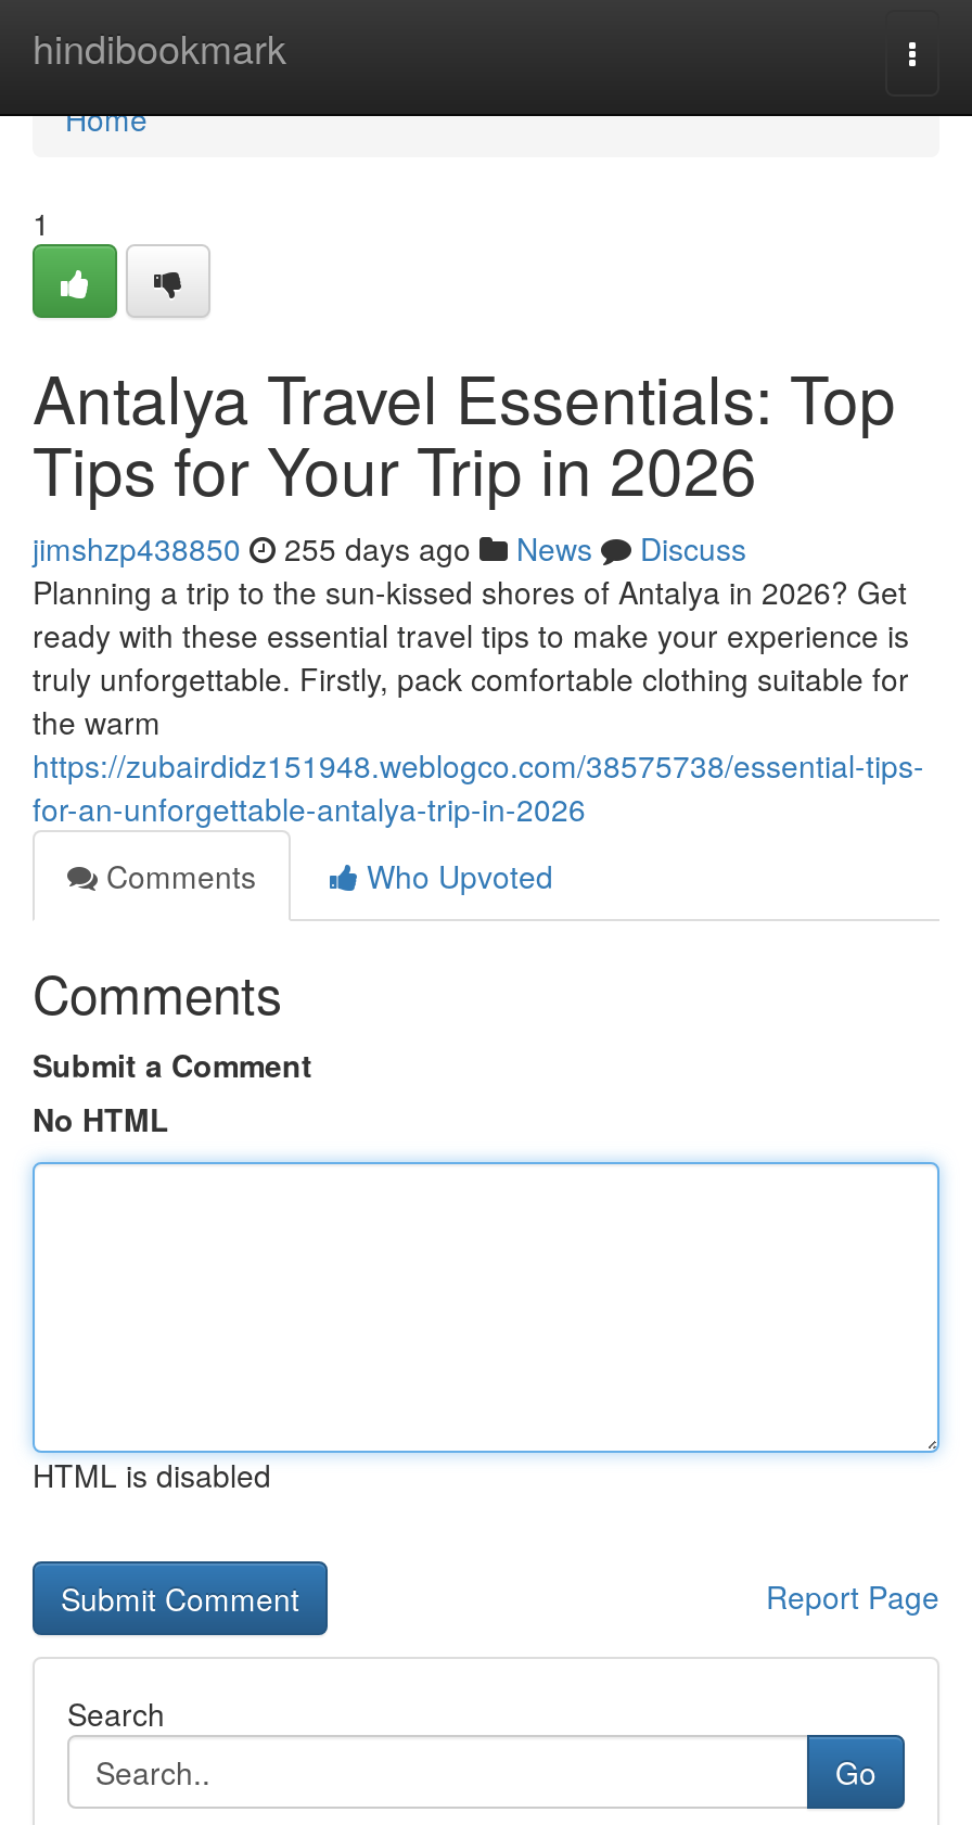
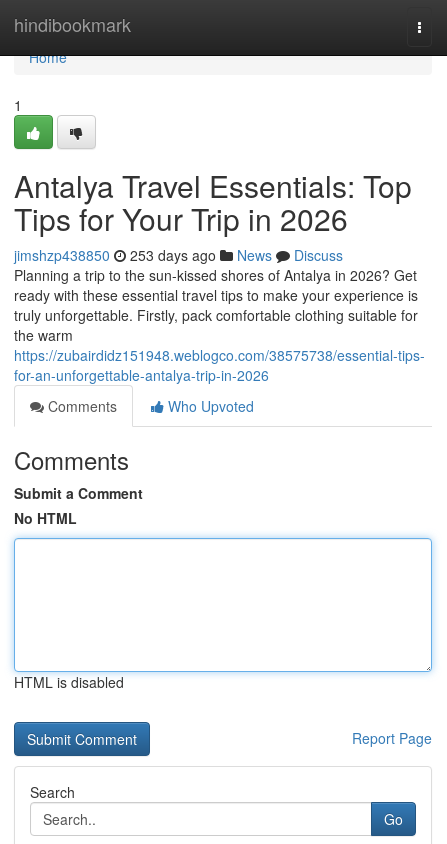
- jimshzp438850 255 days ago News Discuss
+ jimshzp438850 253 days ago News Discuss
